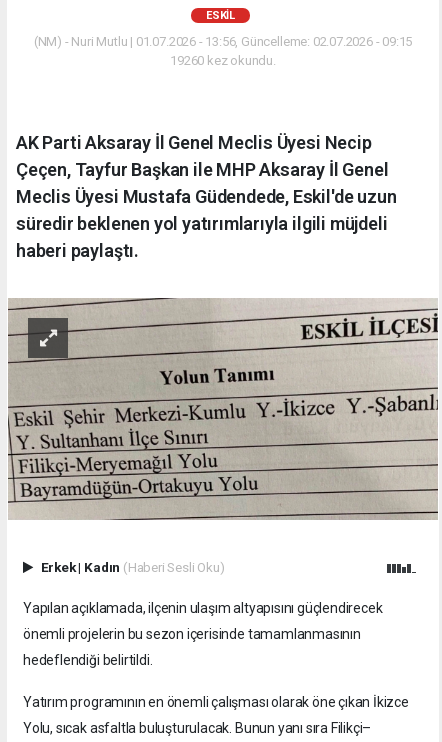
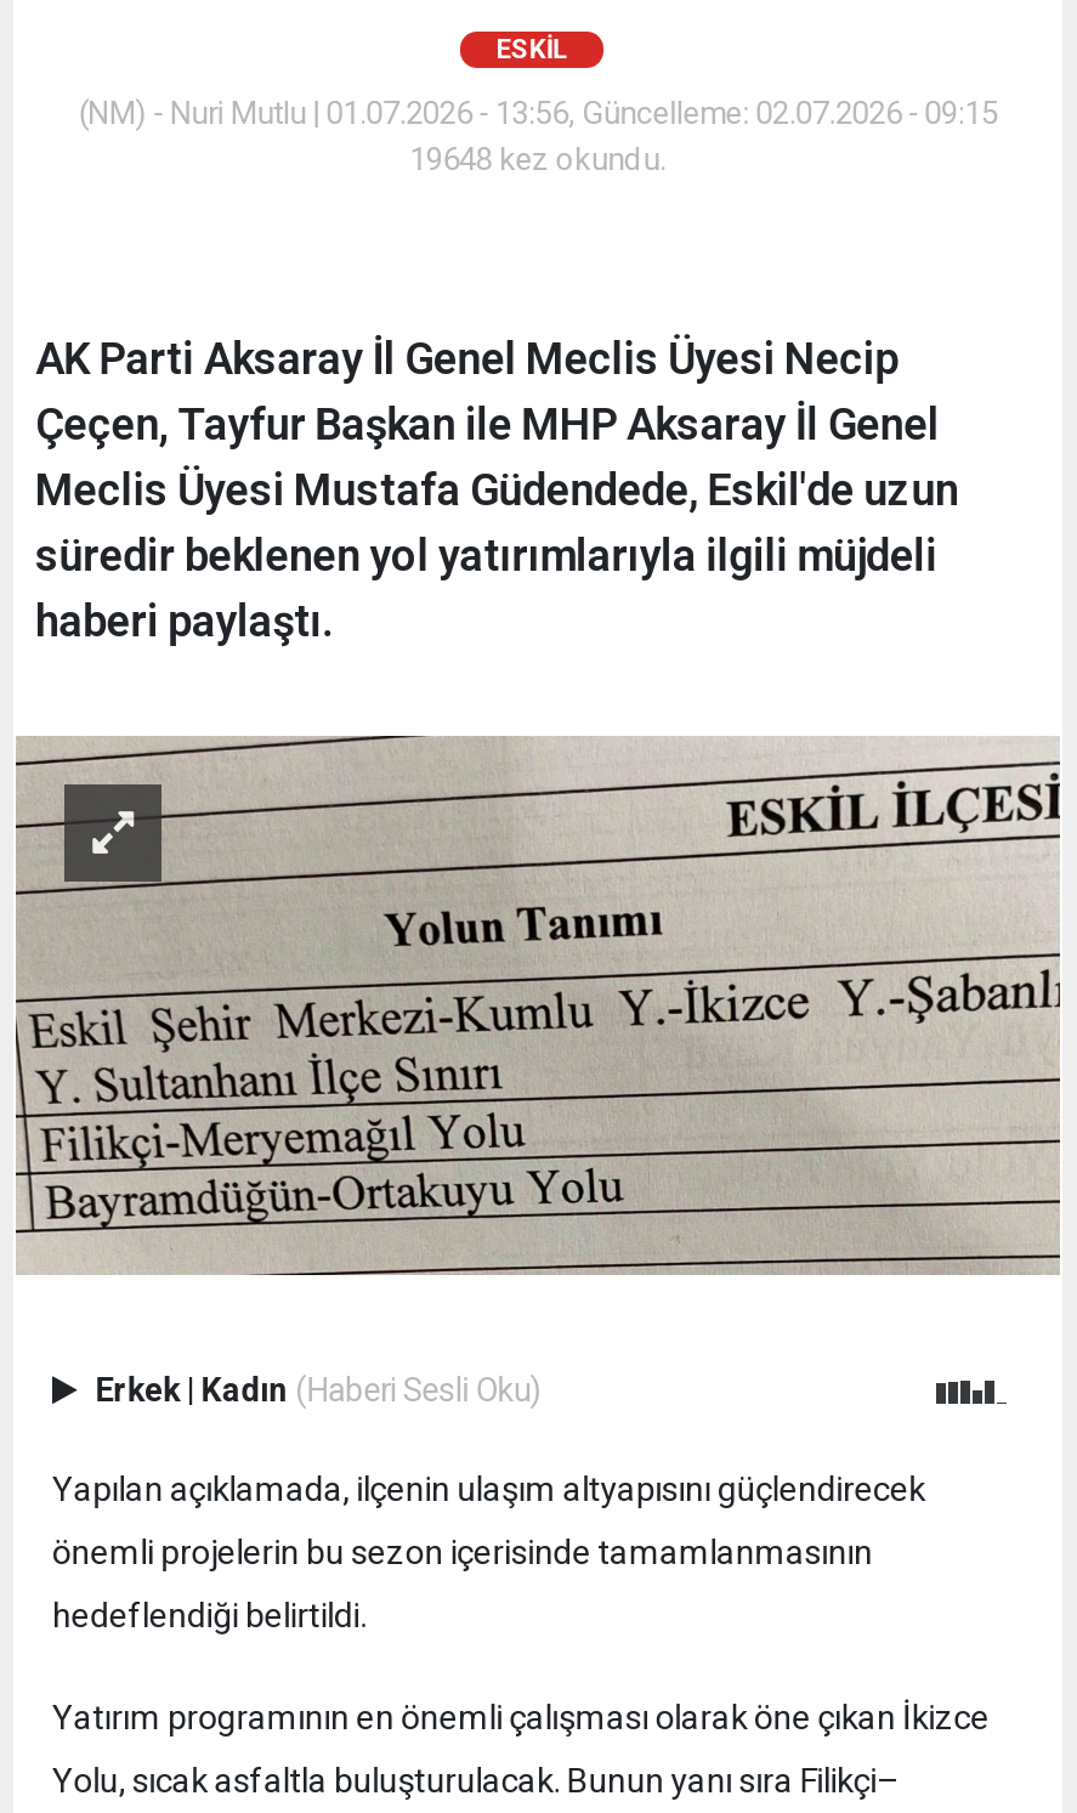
- 19260 kez okundu.
+ 19648 kez okundu.
